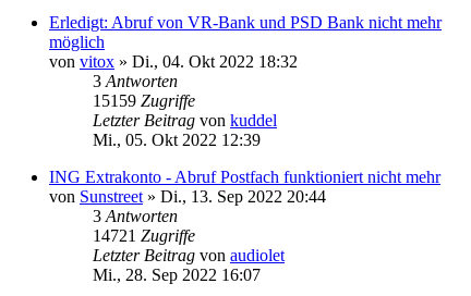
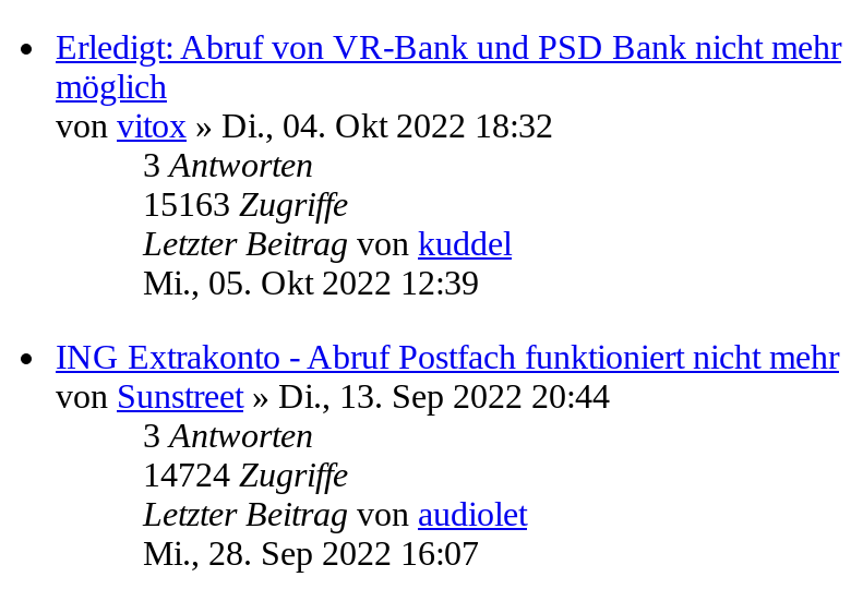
- 15159 Zugriffe
+ 15163 Zugriffe

- 14721 Zugriffe
+ 14724 Zugriffe
